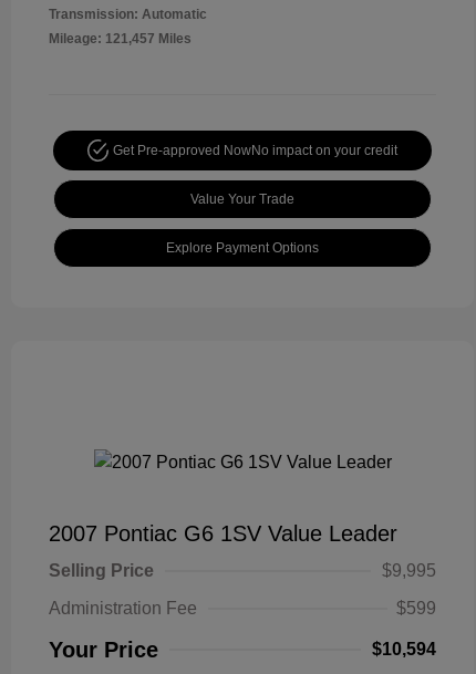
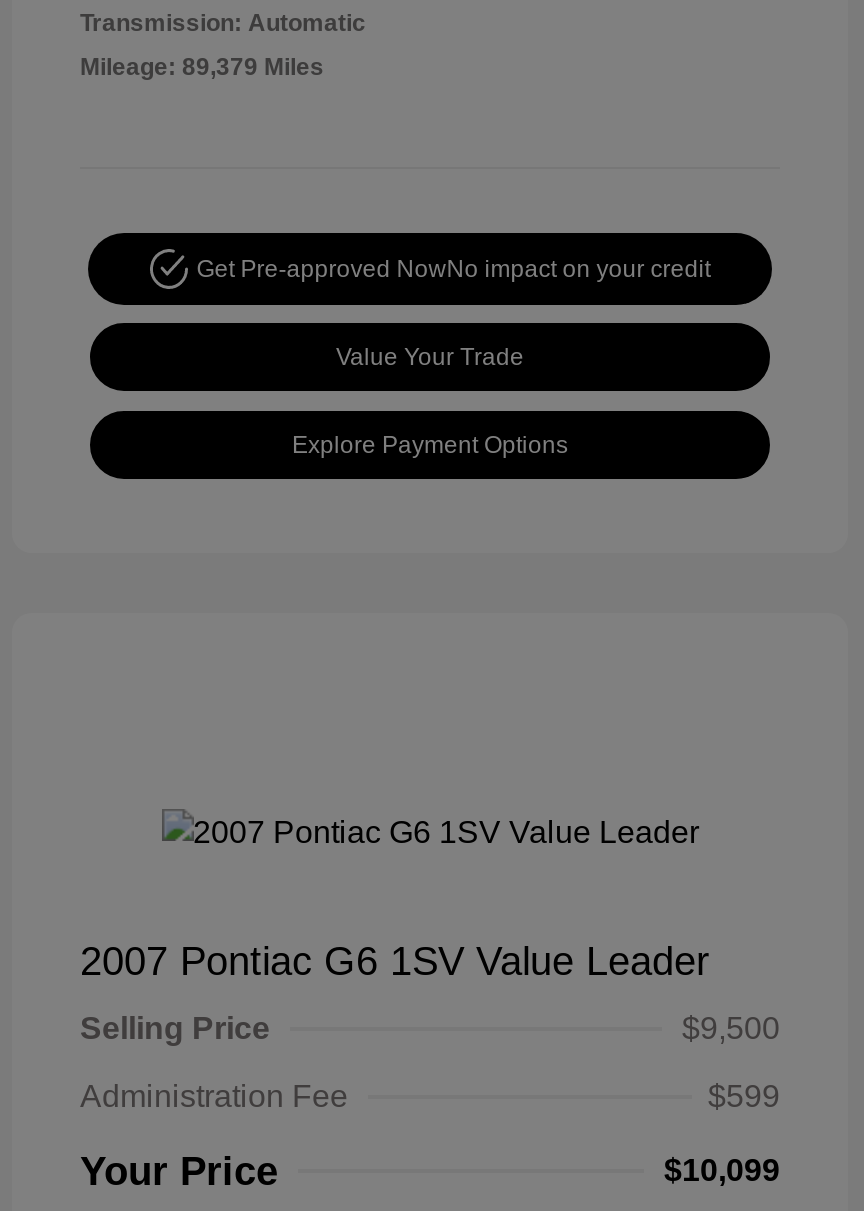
- Mileage: 121,457 Miles
+ Mileage: 89,379 Miles

- $9,995
+ $9,500

- $10,594
+ $10,099
